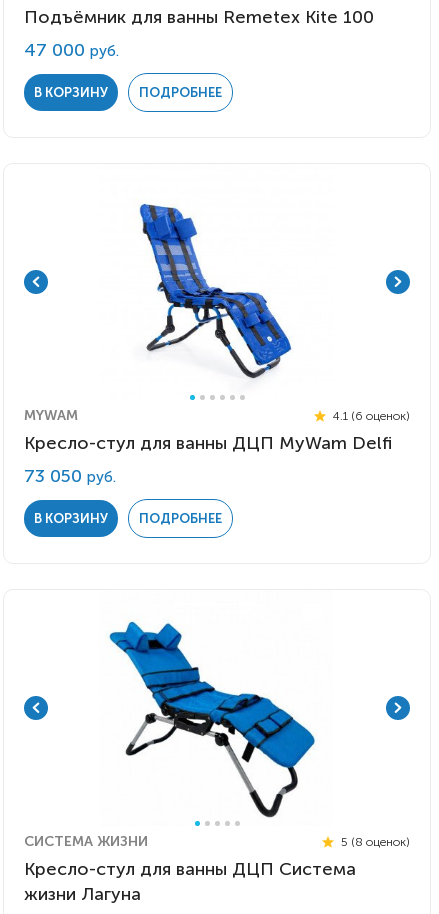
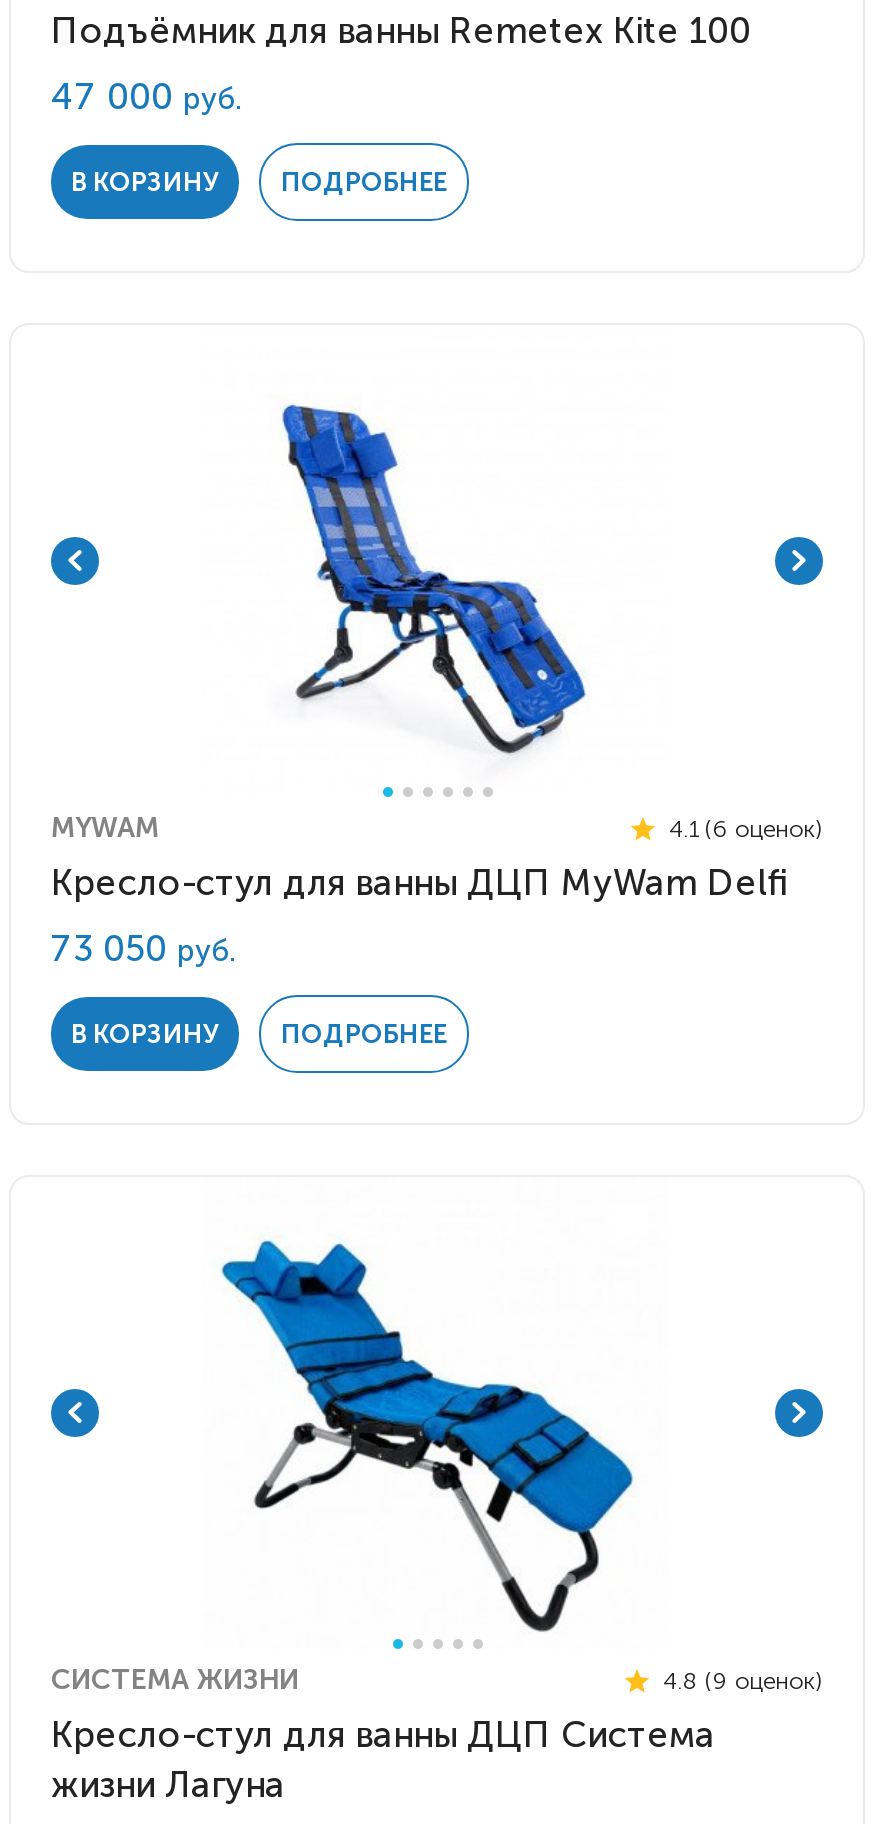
- 5 (8 оценок)
+ 4.8 (9 оценок)
